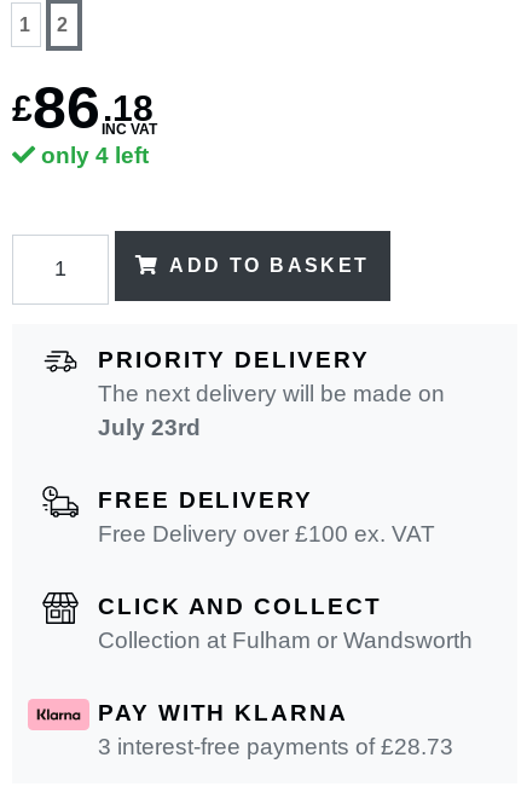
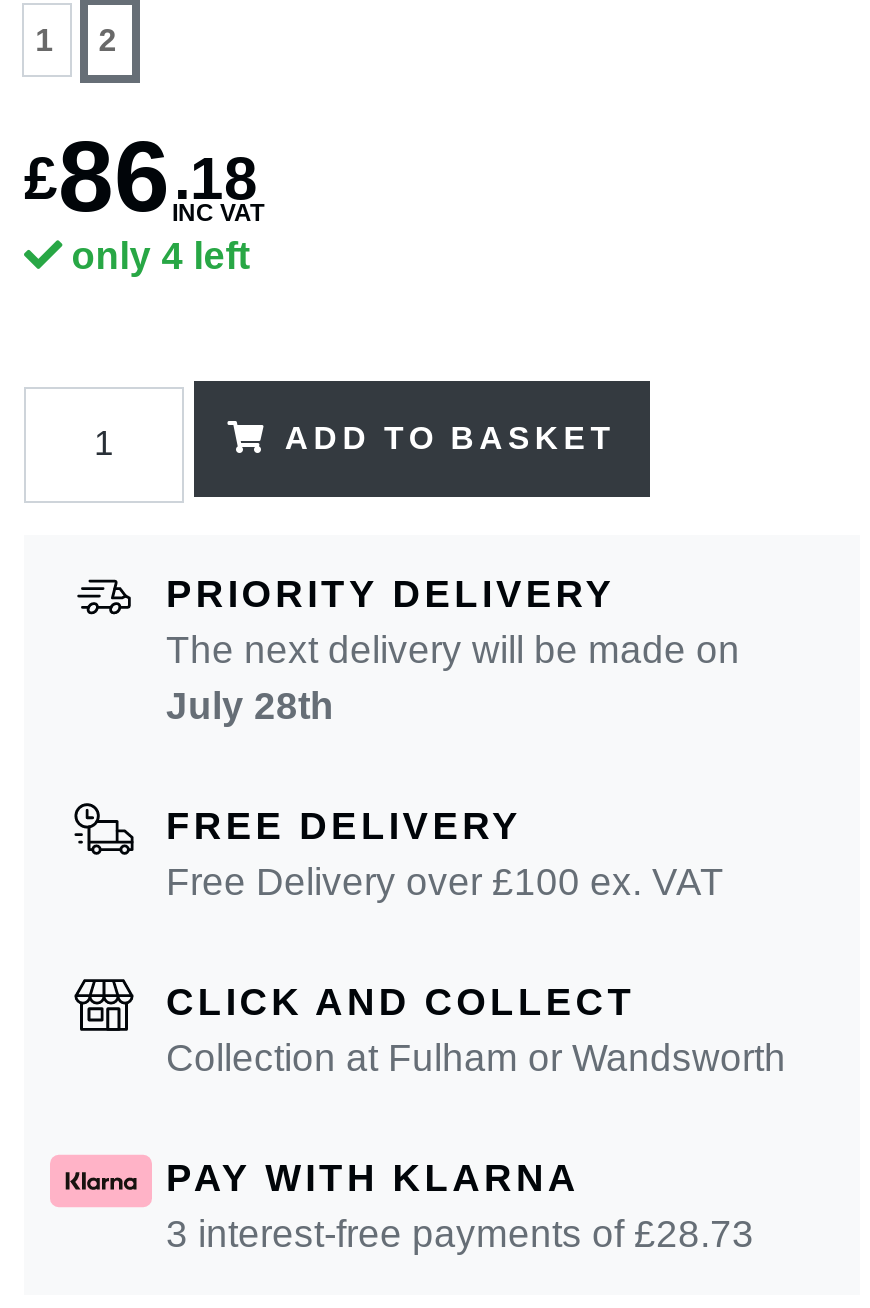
- July 23rd
+ July 28th
